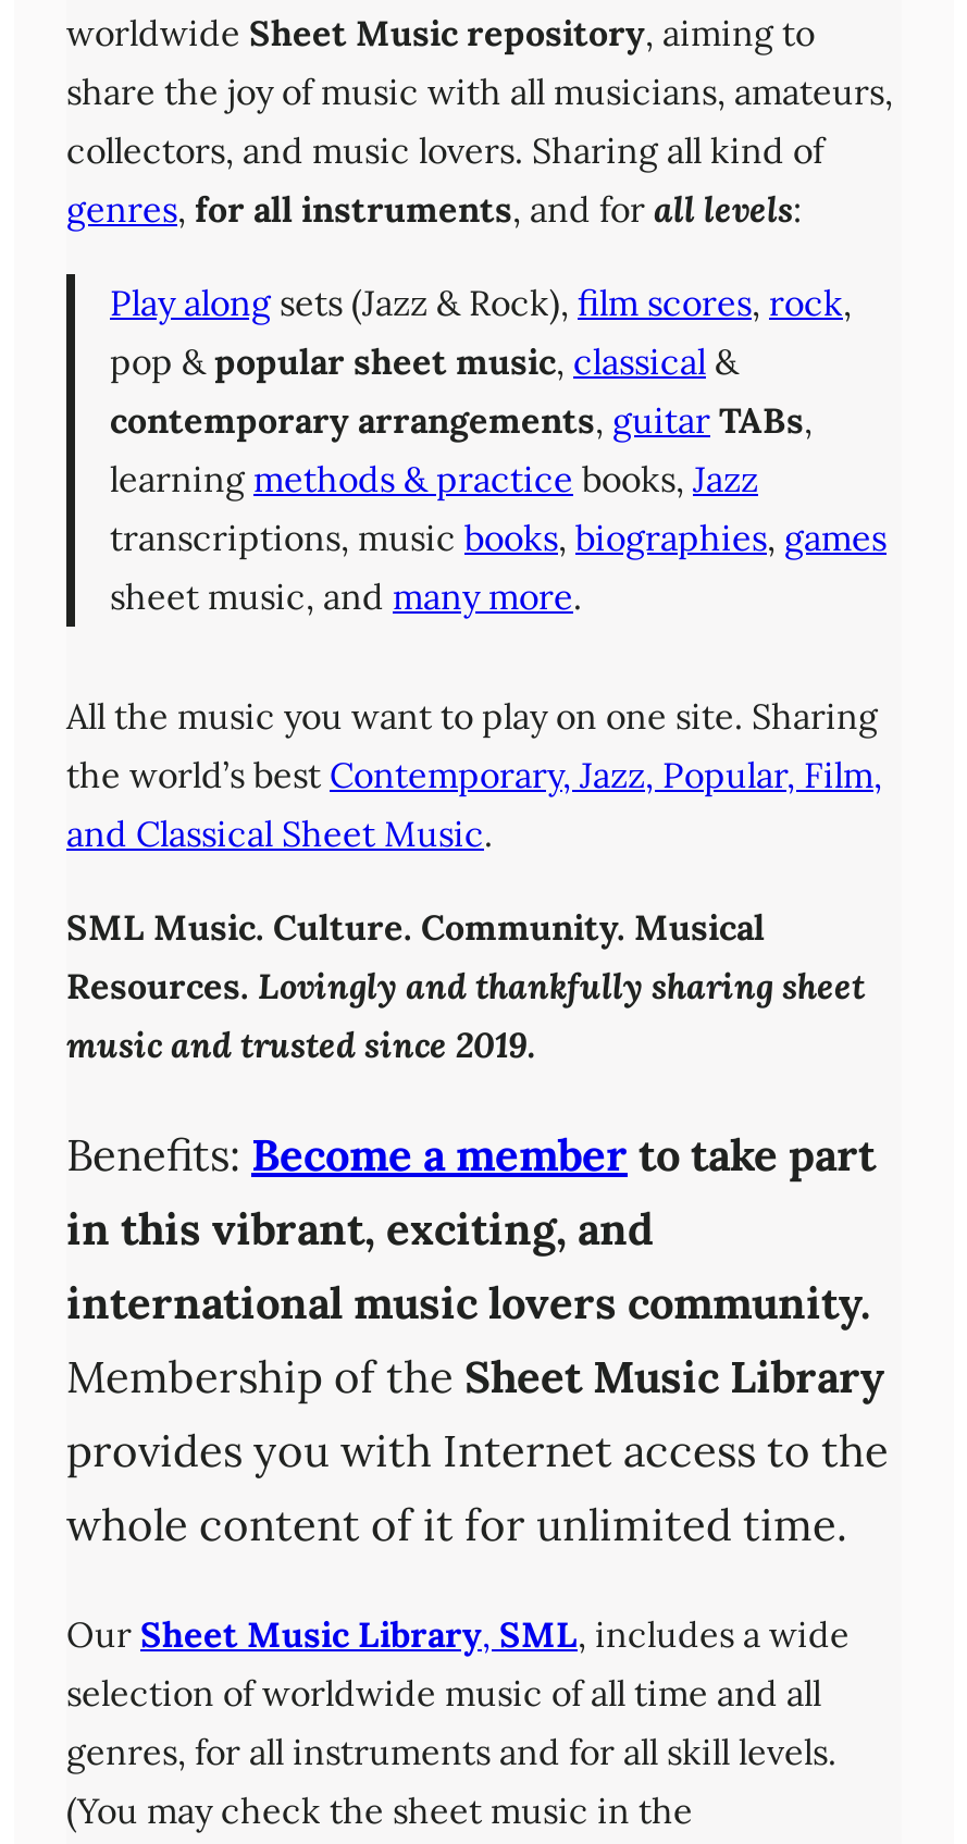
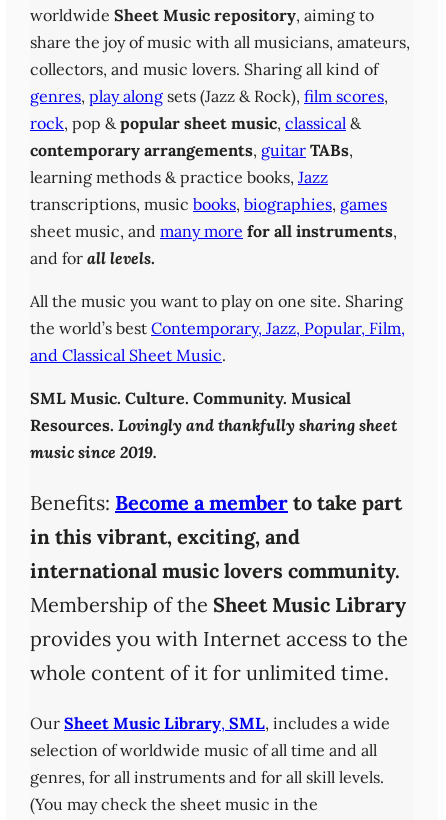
- genres, for all instruments, and for all levels:
- Play along sets (Jazz & Rock), film scores, rock,
- pop & popular sheet music, classical &
+ genres, play along sets (Jazz & Rock), film scores,
+ rock, pop & popular sheet music, classical &

- sheet music, and many more.
+ sheet music, and many more for all instruments,
+ and for all levels.

- music and trusted since 2019.
+ music since 2019.
